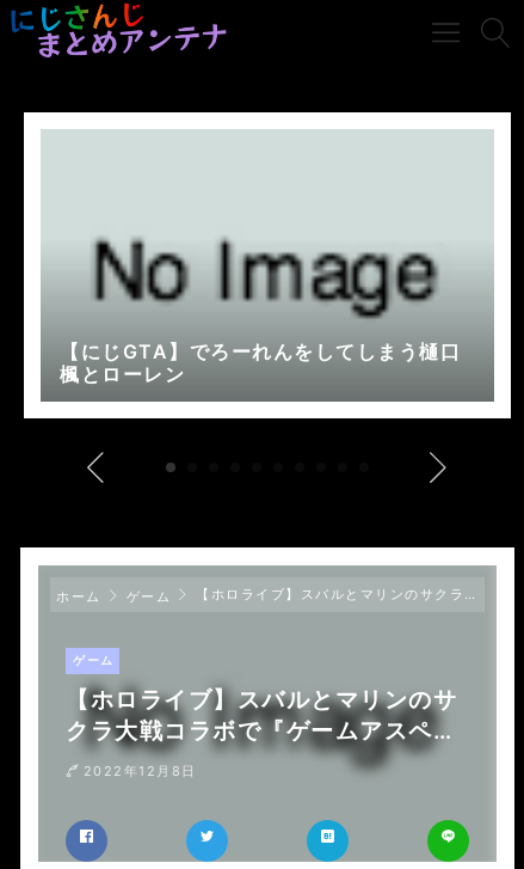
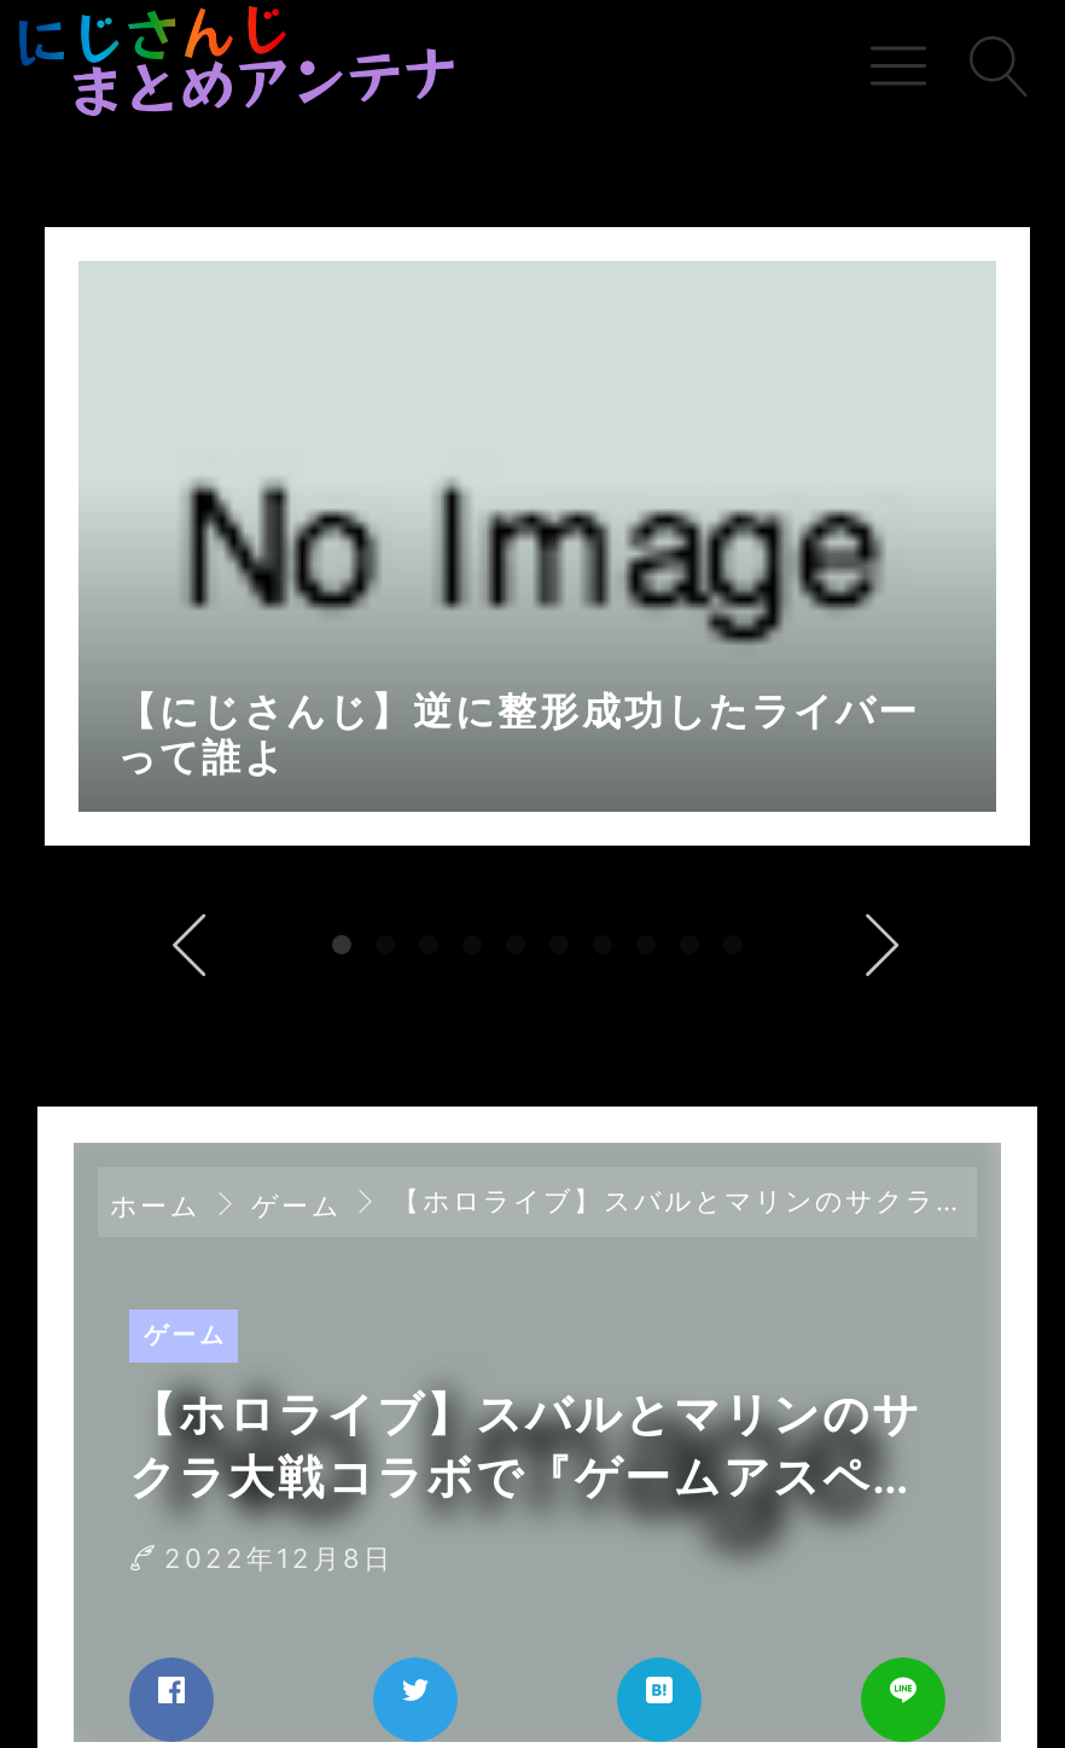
- 【にじGTA】でろーれんをしてしまう樋口
- 楓とローレン
+ 【にじさんじ】逆に整形成功したライバー
+ って誰よ
